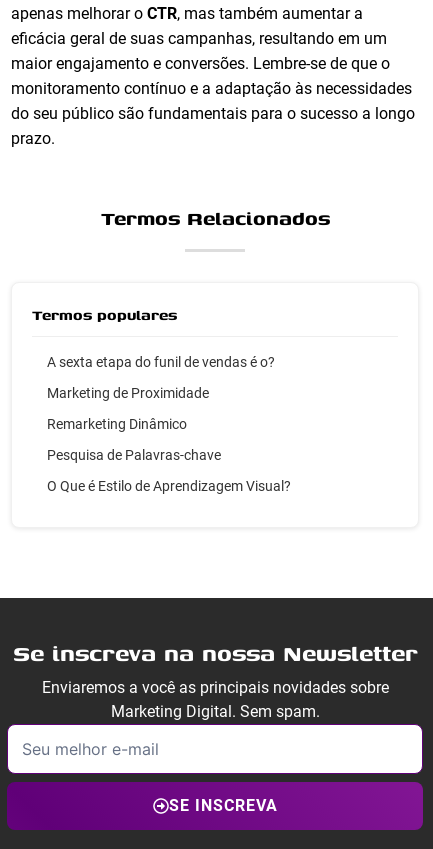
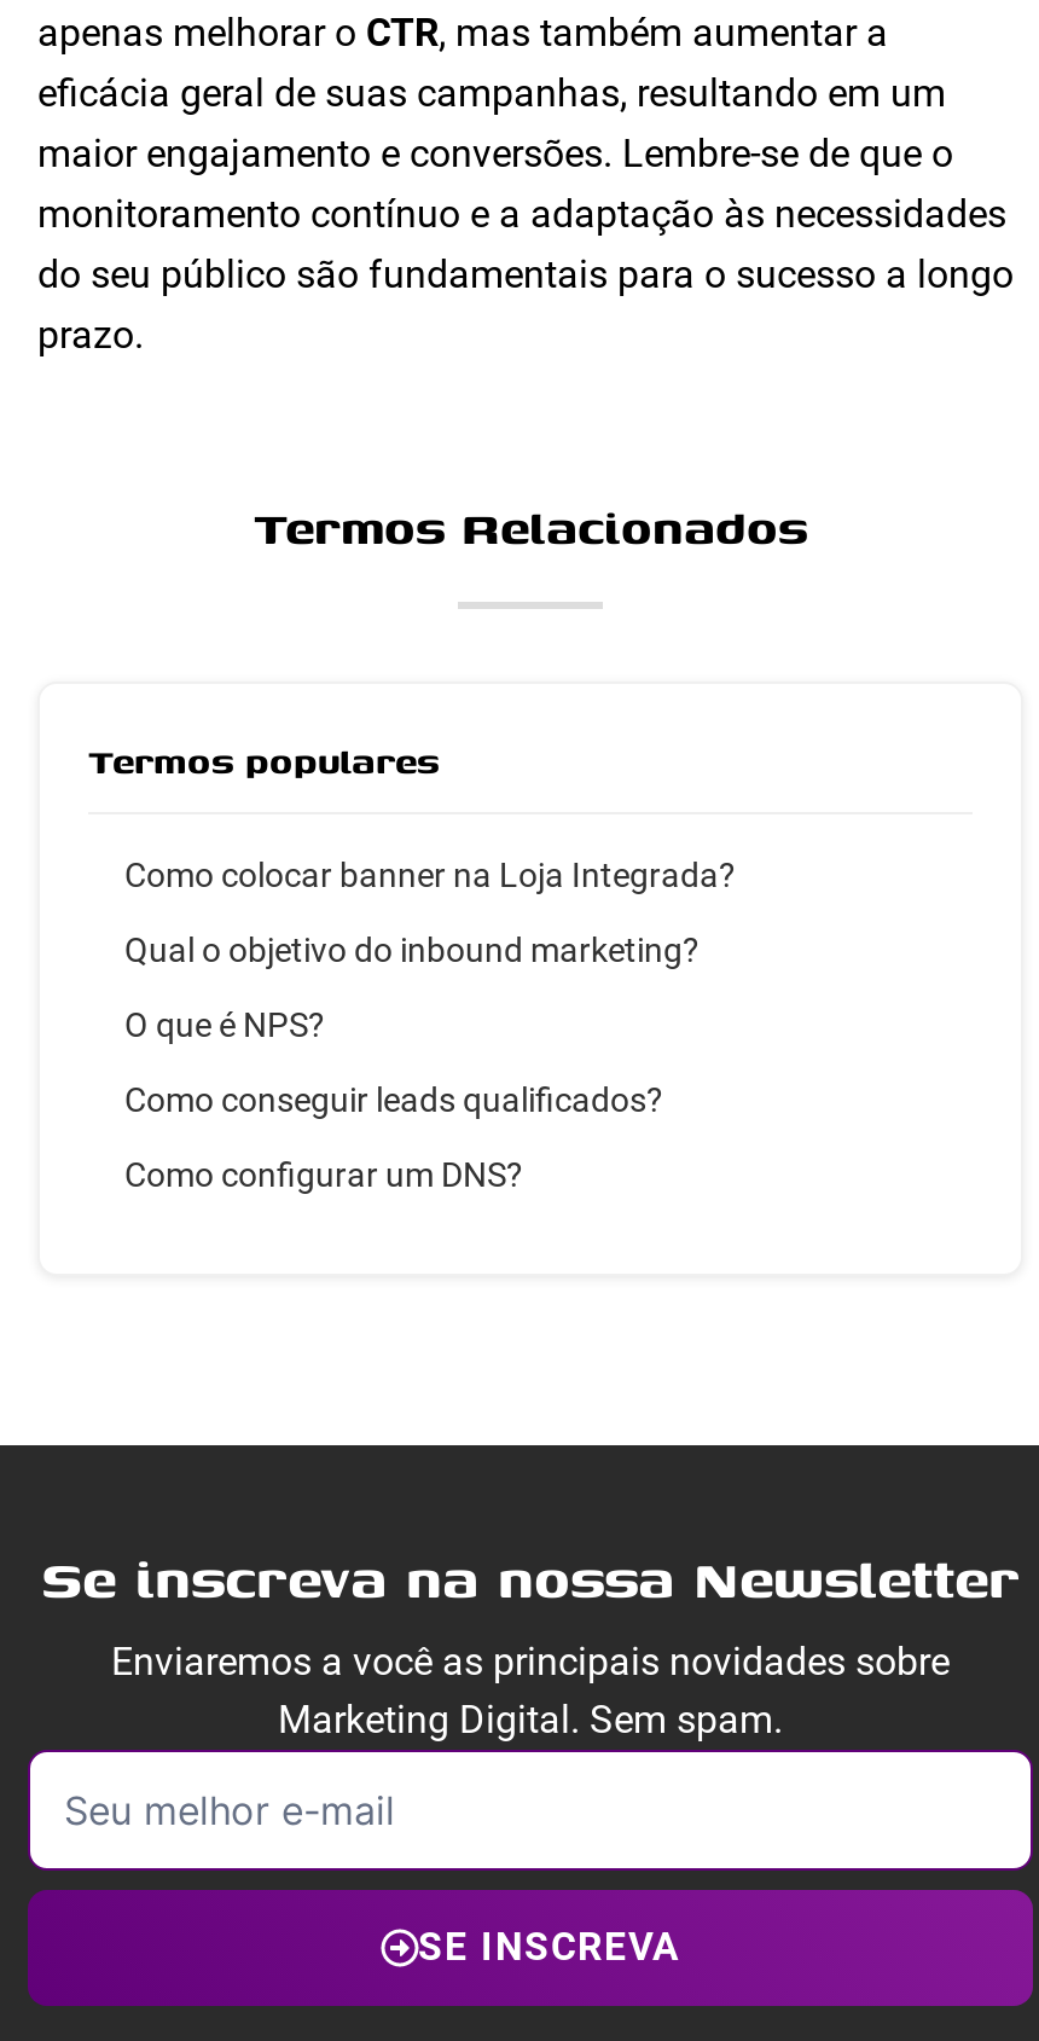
- A sexta etapa do funil de vendas é o?
+ Como colocar banner na Loja Integrada?

- Marketing de Proximidade
+ Qual o objetivo do inbound marketing?

- Remarketing Dinâmico
+ O que é NPS?

- Pesquisa de Palavras-chave
+ Como conseguir leads qualificados?

- O Que é Estilo de Aprendizagem Visual?
+ Como configurar um DNS?
